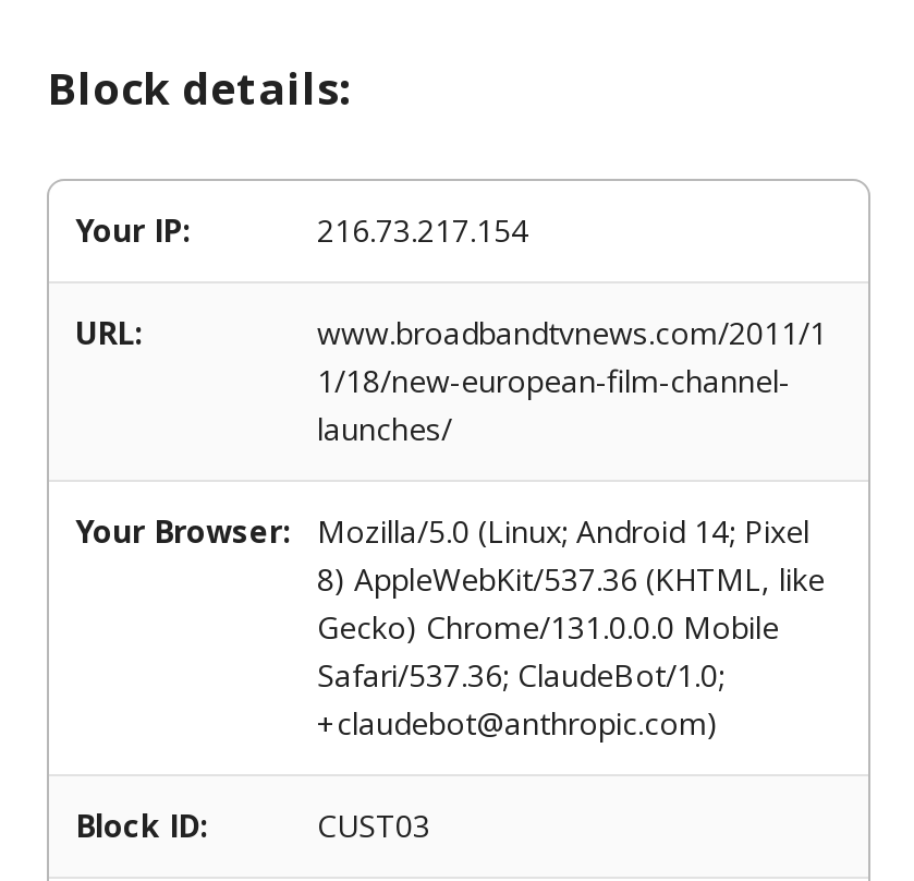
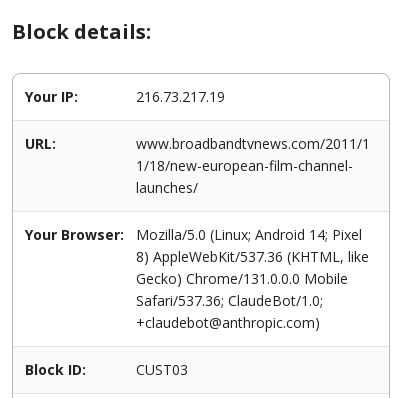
- 216.73.217.154
+ 216.73.217.19
